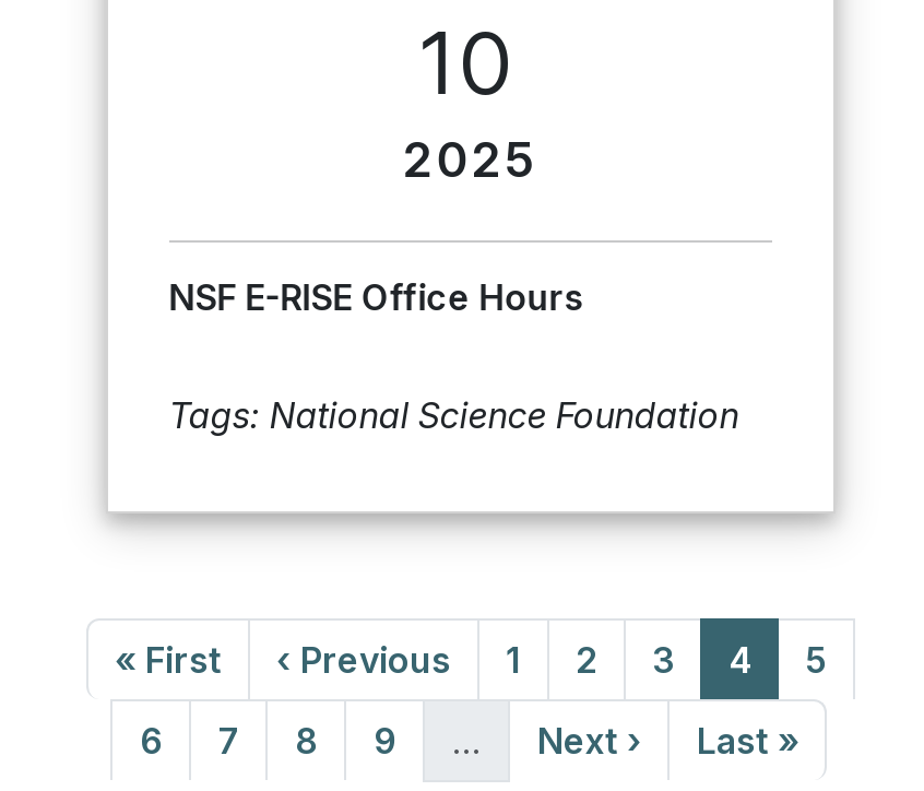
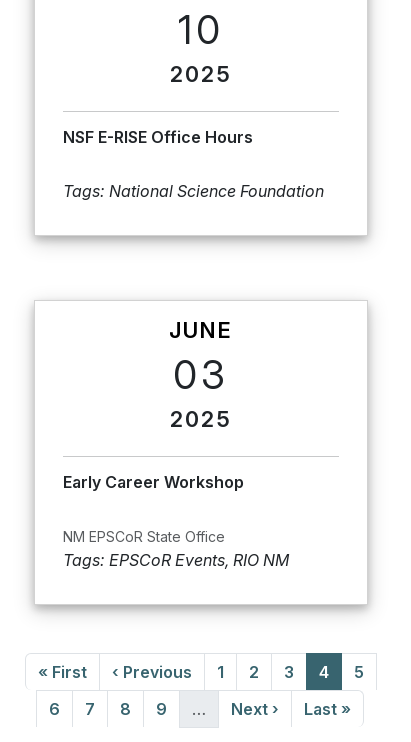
+ JUNE
+ 03
+ 2025
+ Early Career Workshop
+ NM EPSCoR State Office
+ Tags: EPSCoR Events, RIO NM
